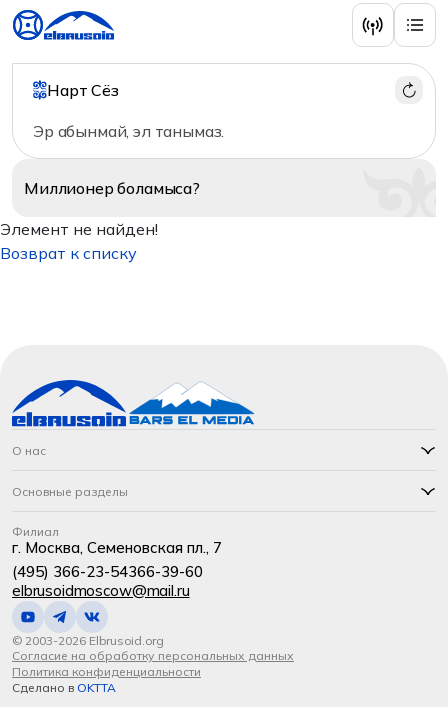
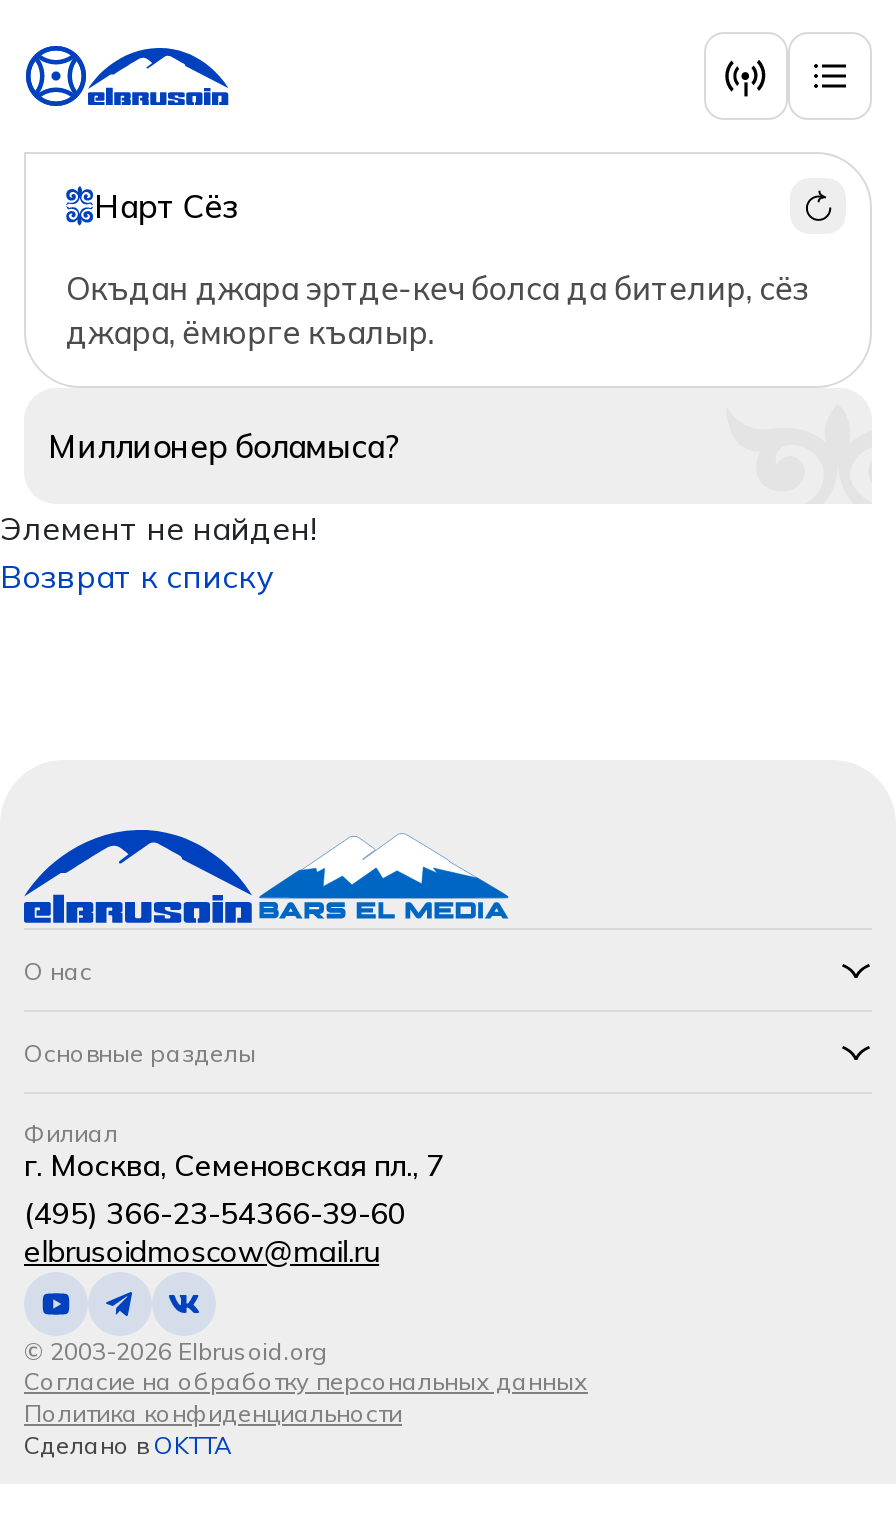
- Эр абынмай, эл танымаз.
+ Окъдан джара эртде-кеч болса да бителир, сёз
+ джара, ёмюрге къалыр.
